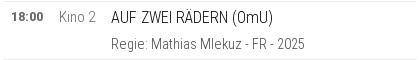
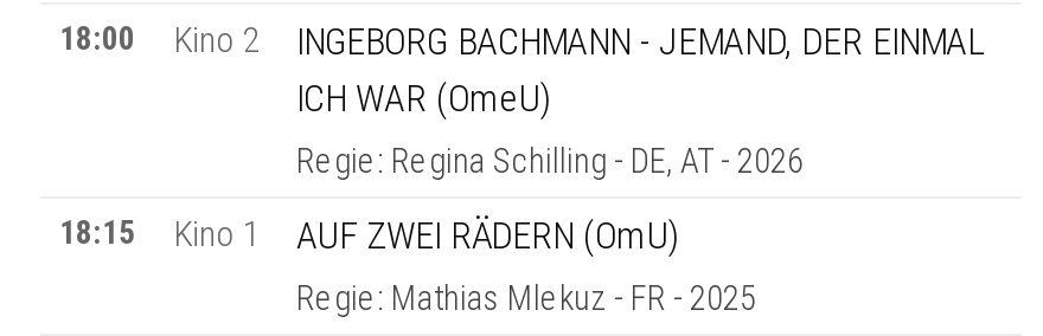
+ INGEBORG BACHMANN - JEMAND, DER EINMAL
+ ICH WAR (OmeU)
+ Regie: Regina Schilling - DE, AT - 2026
+ 18:15
+ Kino 1
